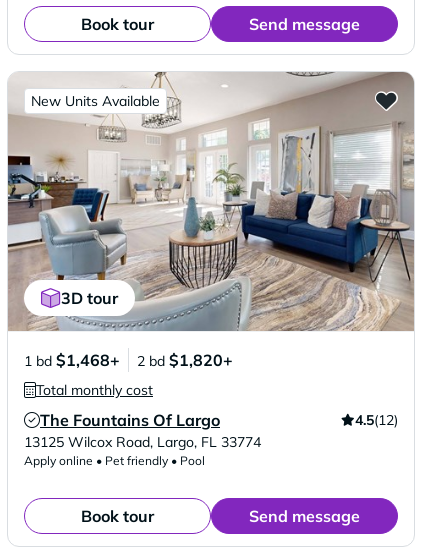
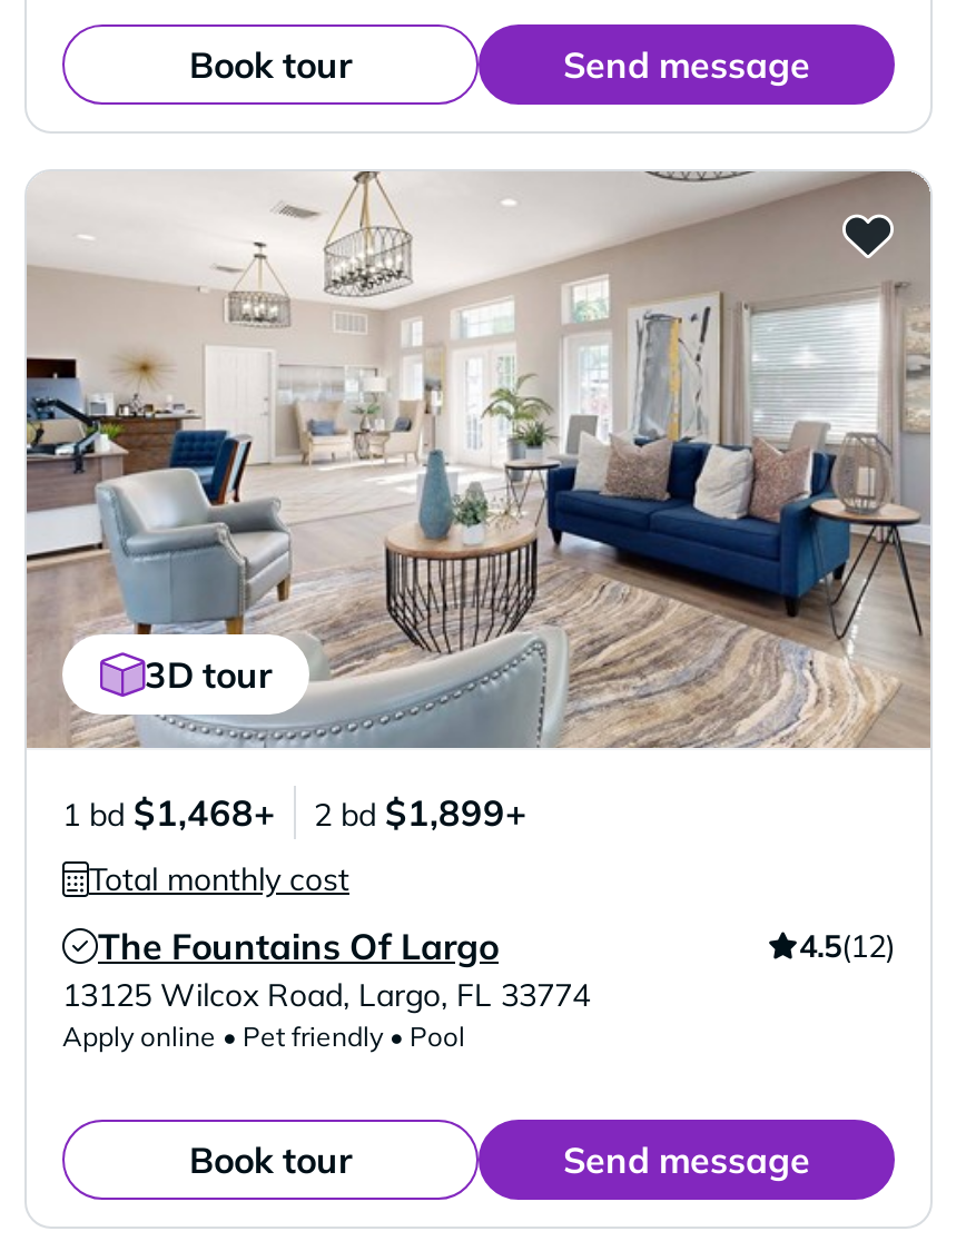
- New Units Available

- 1 bd $1,468+ 2 bd $1,820+
+ 1 bd $1,468+ 2 bd $1,899+
